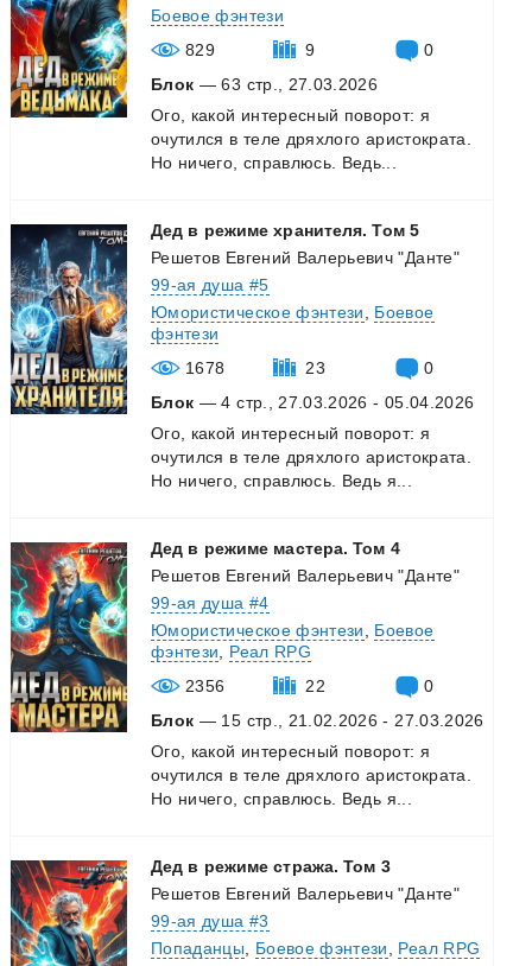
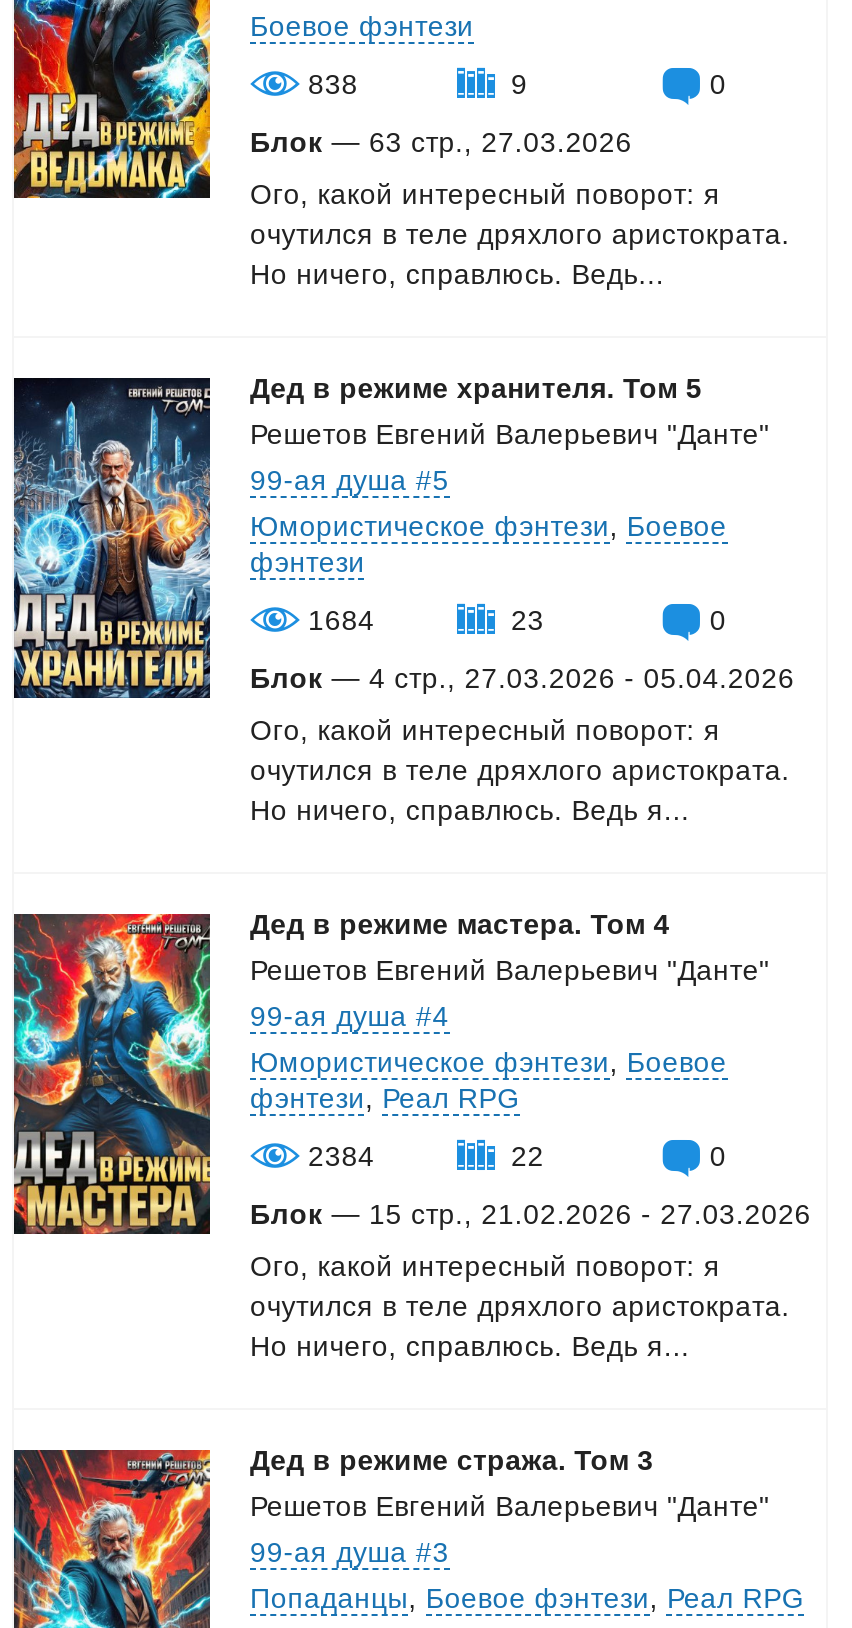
- 829
+ 838

- 1678
+ 1684

- 2356
+ 2384
